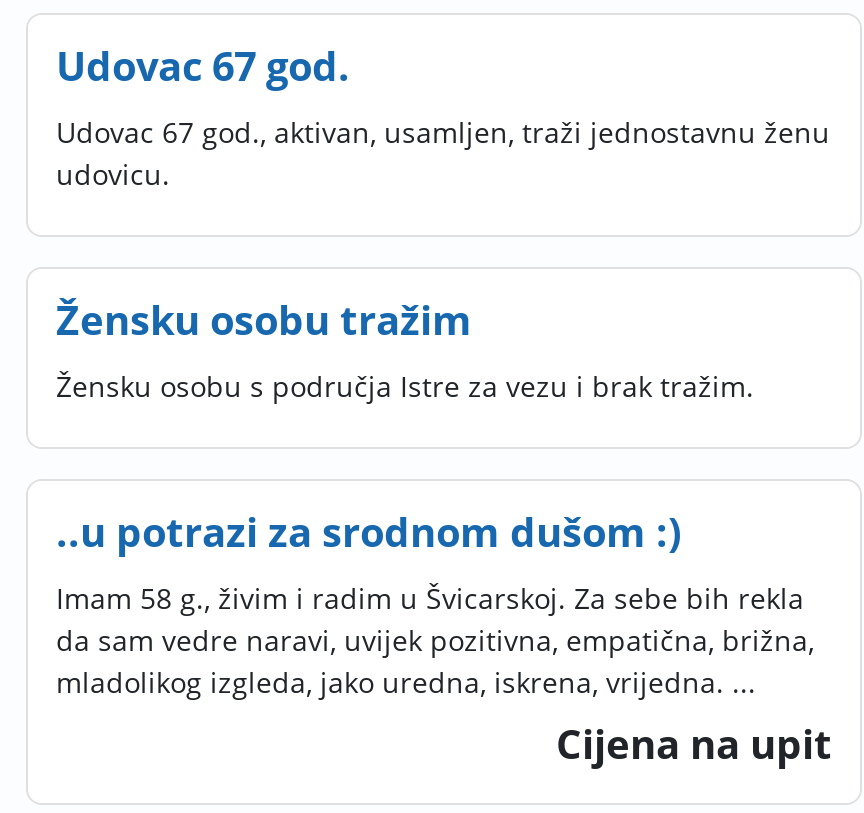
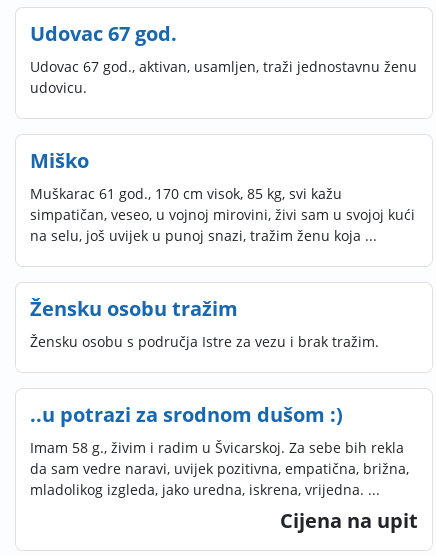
+ Miško
+ Muškarac 61 god., 170 cm visok, 85 kg, svi kažu
+ simpatičan, veseo, u vojnoj mirovini, živi sam u svojoj kući
+ na selu, još uvijek u punoj snazi, tražim ženu koja ...
